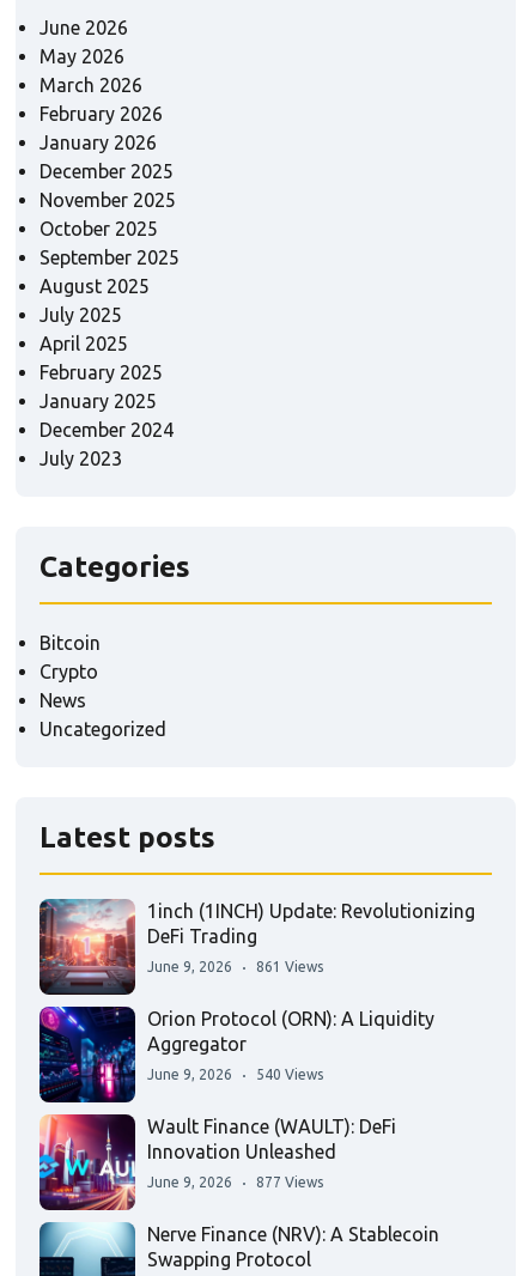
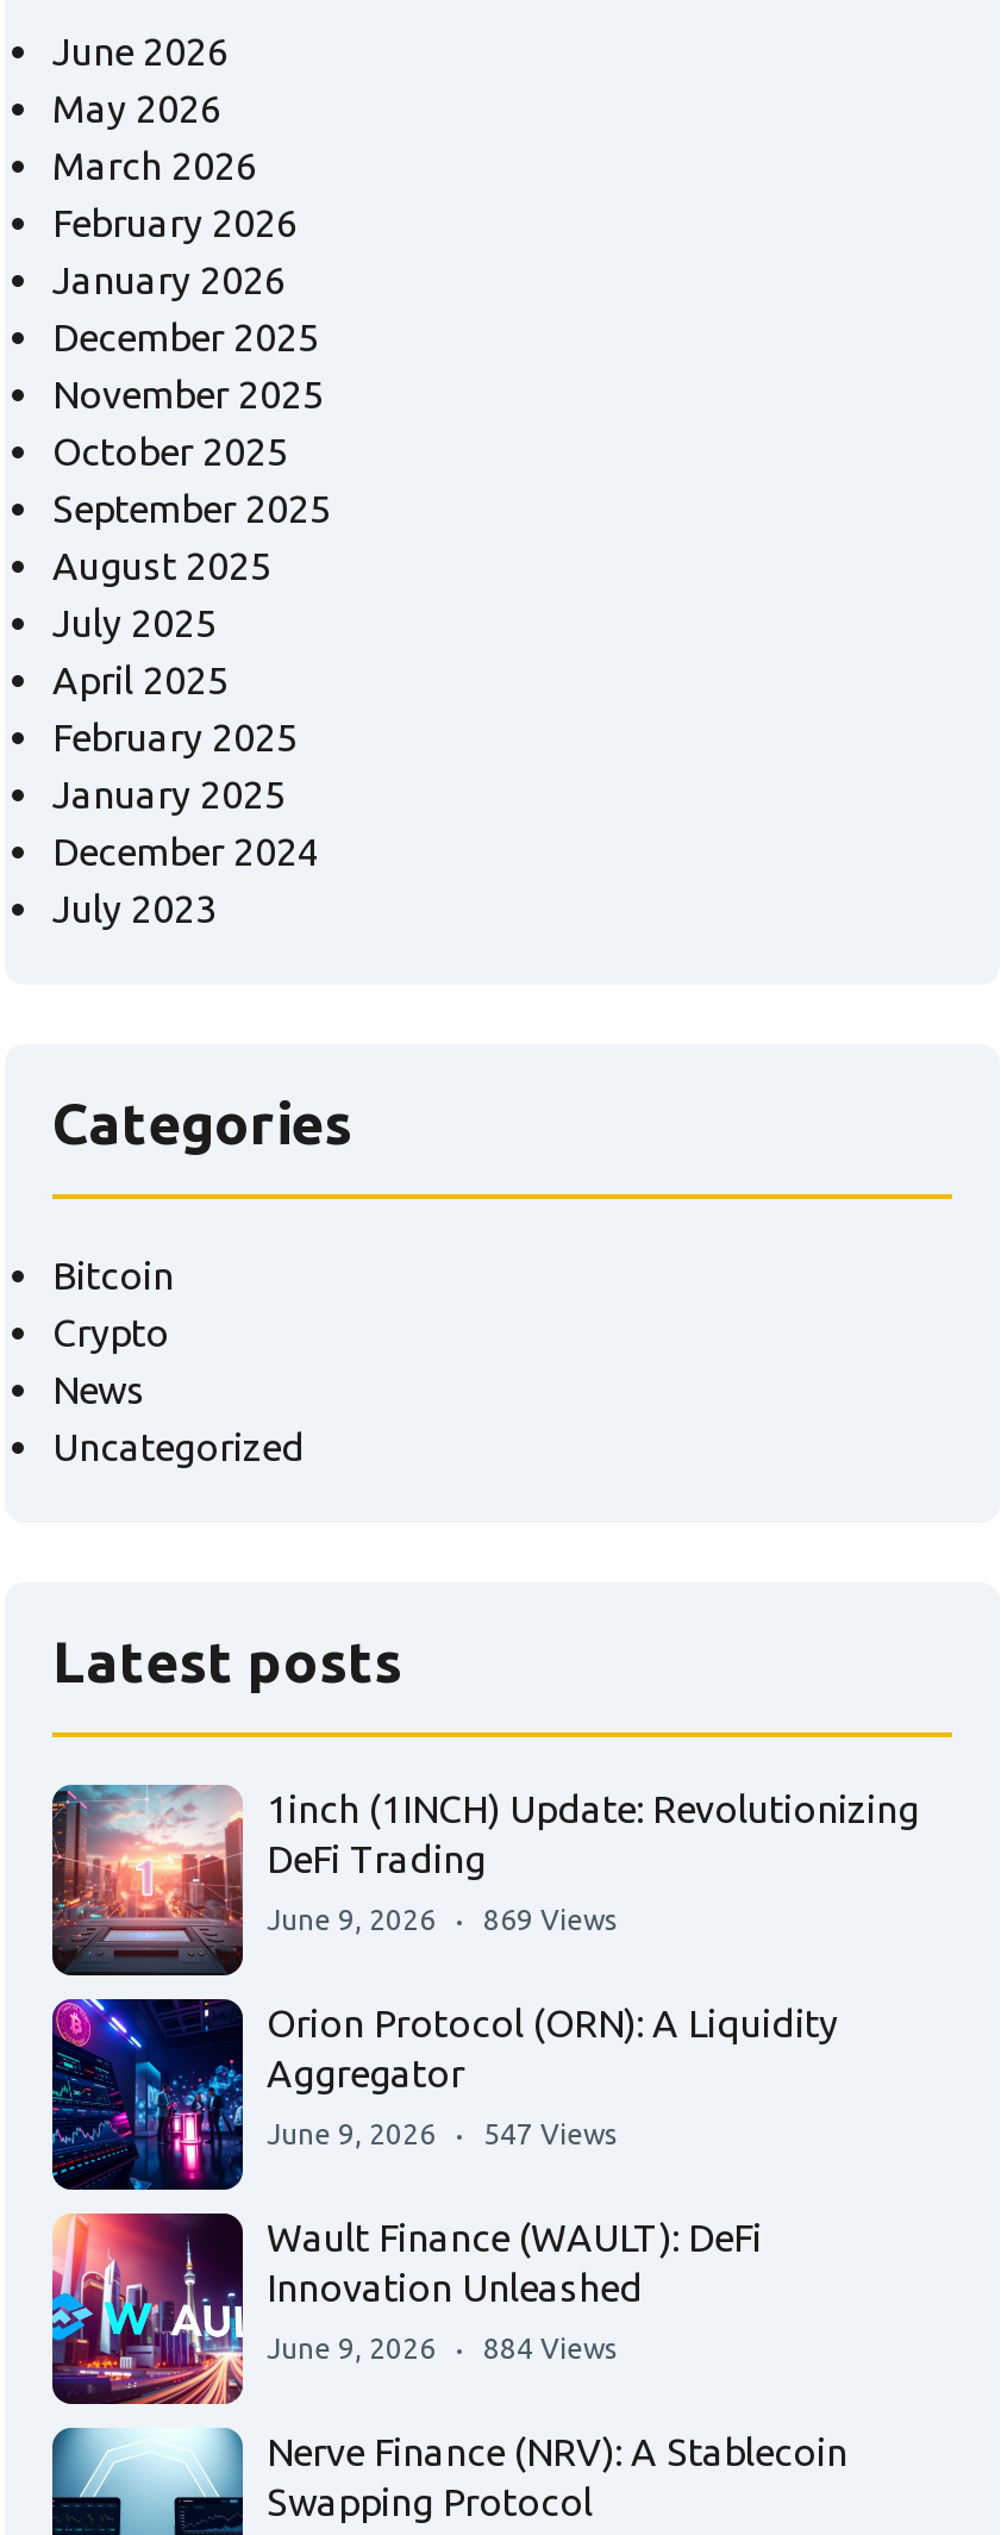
- June 9, 2026 861 Views
+ June 9, 2026 869 Views

- June 9, 2026 540 Views
+ June 9, 2026 547 Views

- June 9, 2026 877 Views
+ June 9, 2026 884 Views
